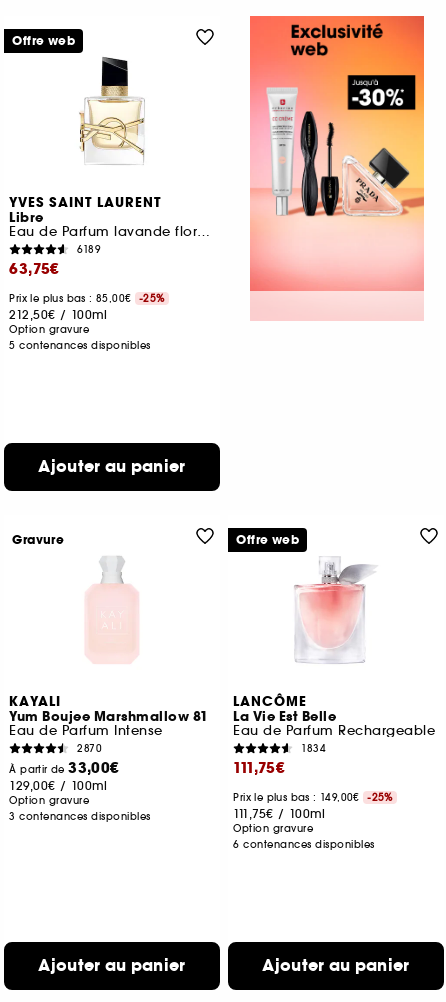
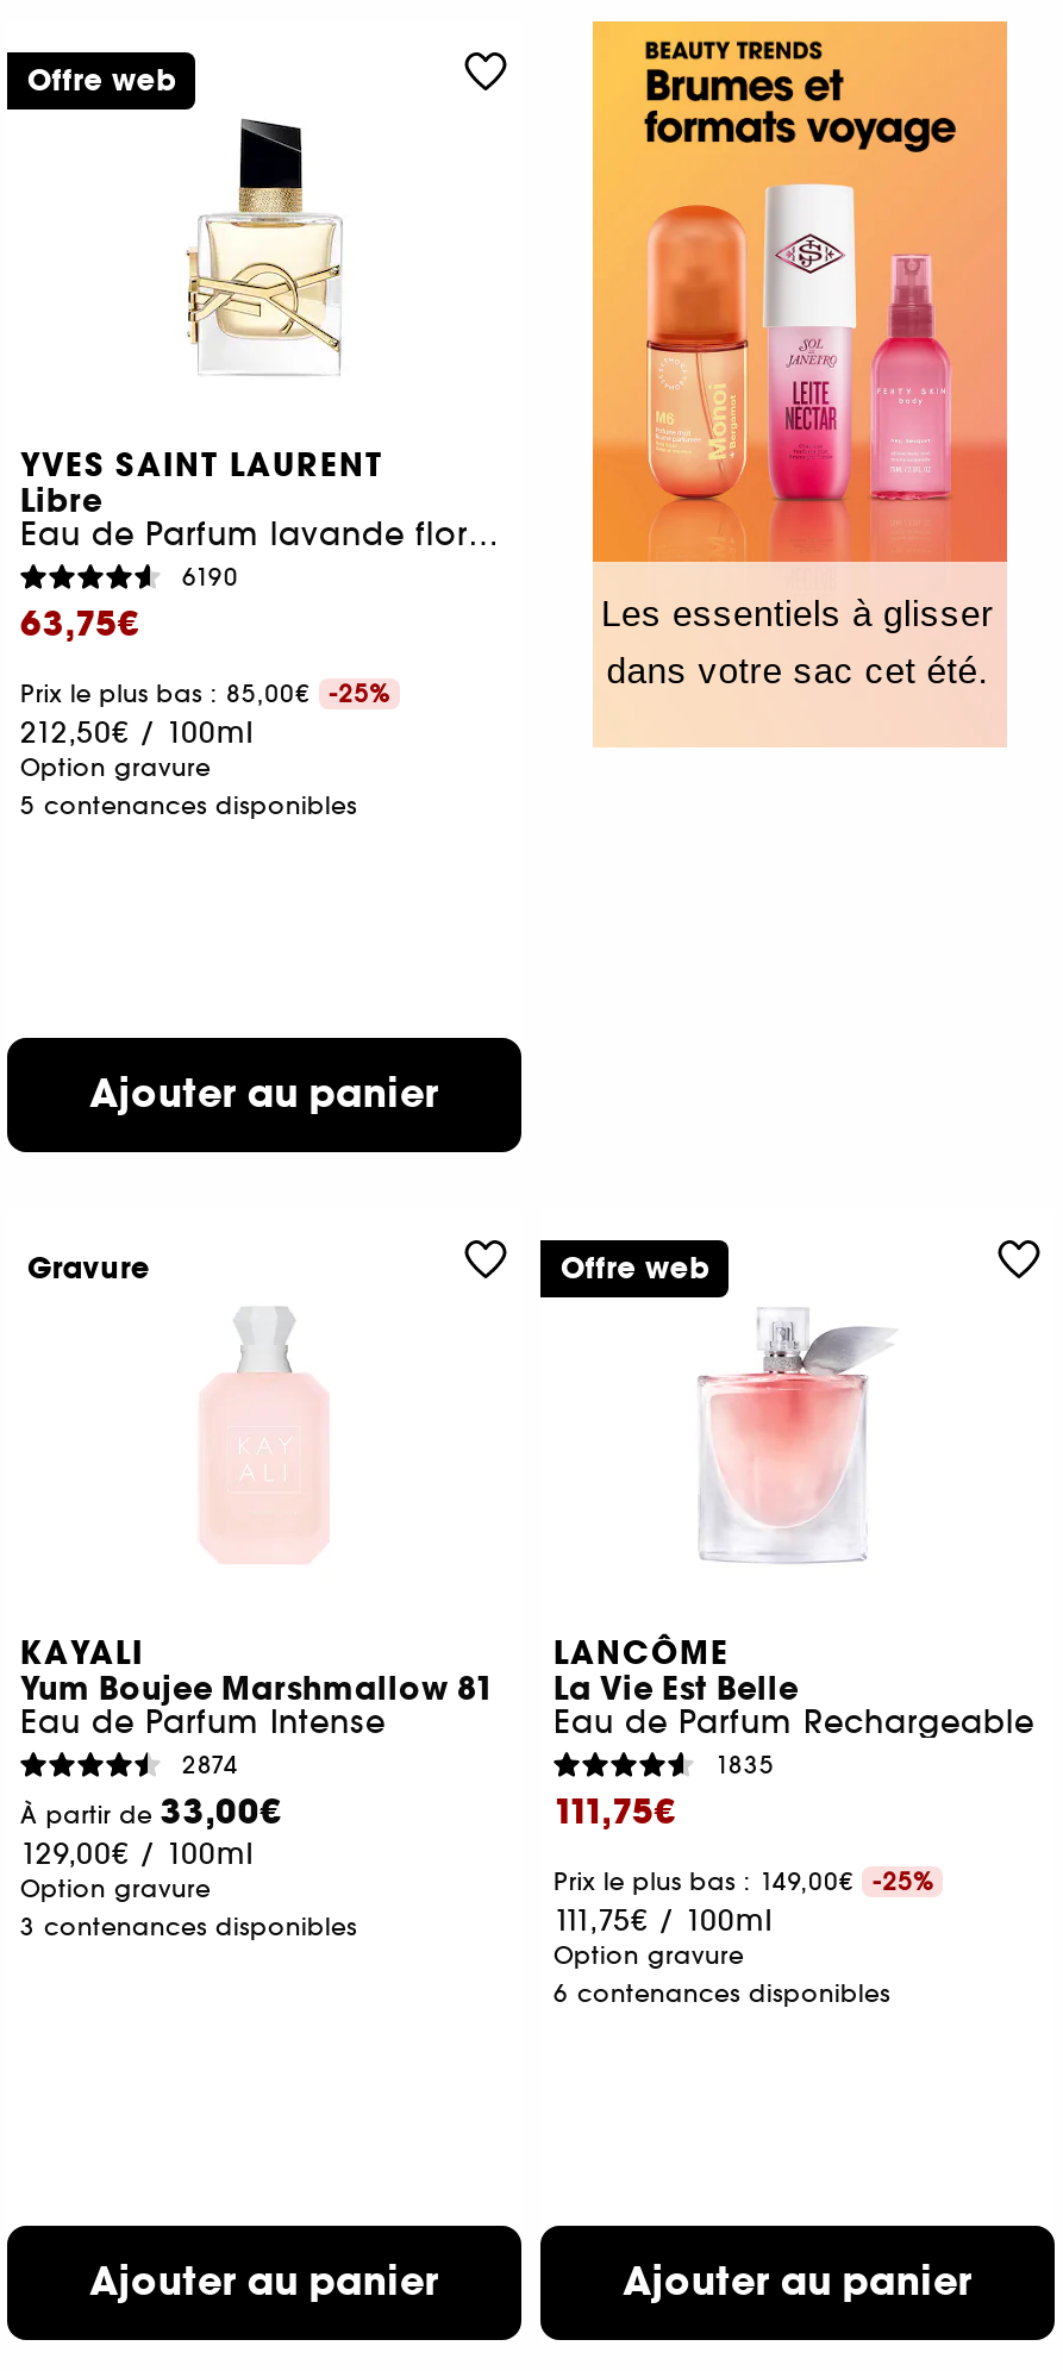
- [image]
+ [image]

- 6189
+ 6190

+ Les essentiels à glisser
+ dans votre sac cet été.

- 2870
+ 2874

- 1834
+ 1835
